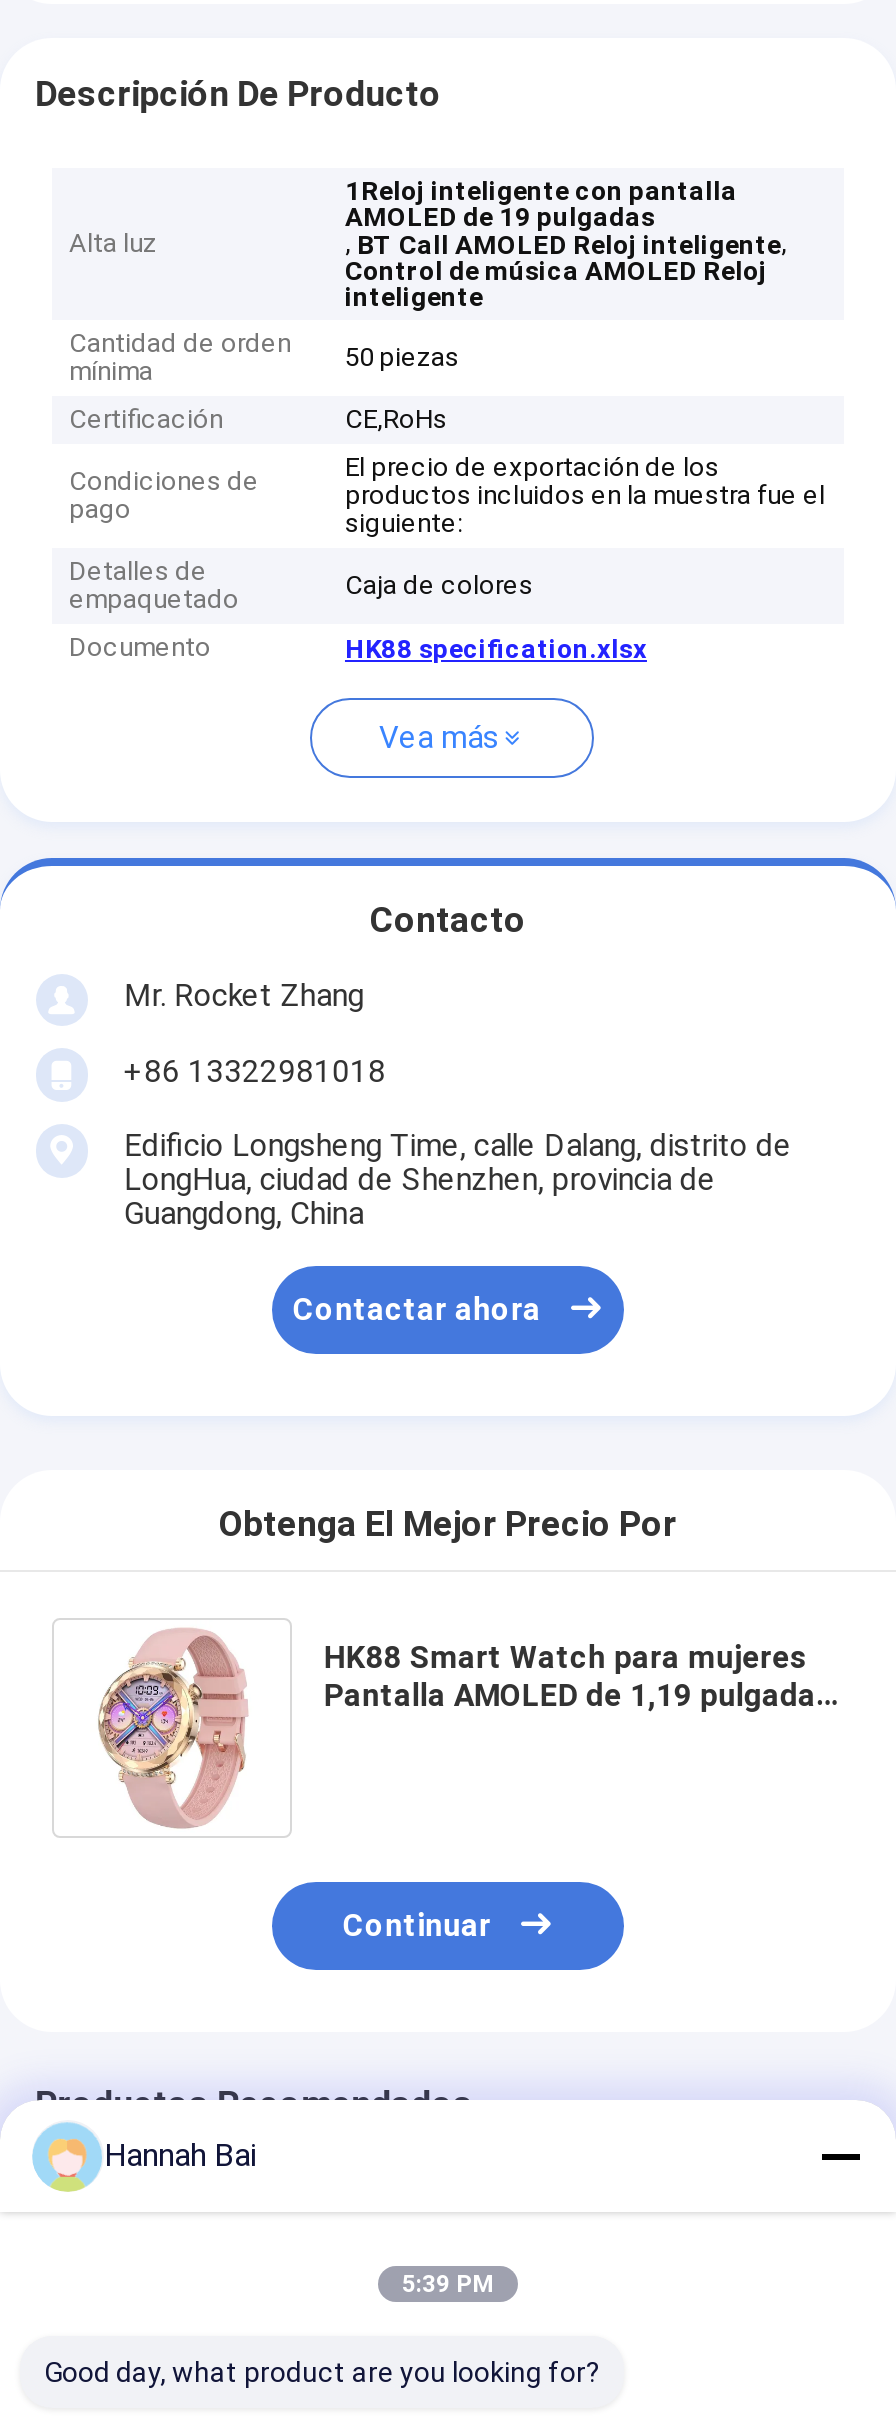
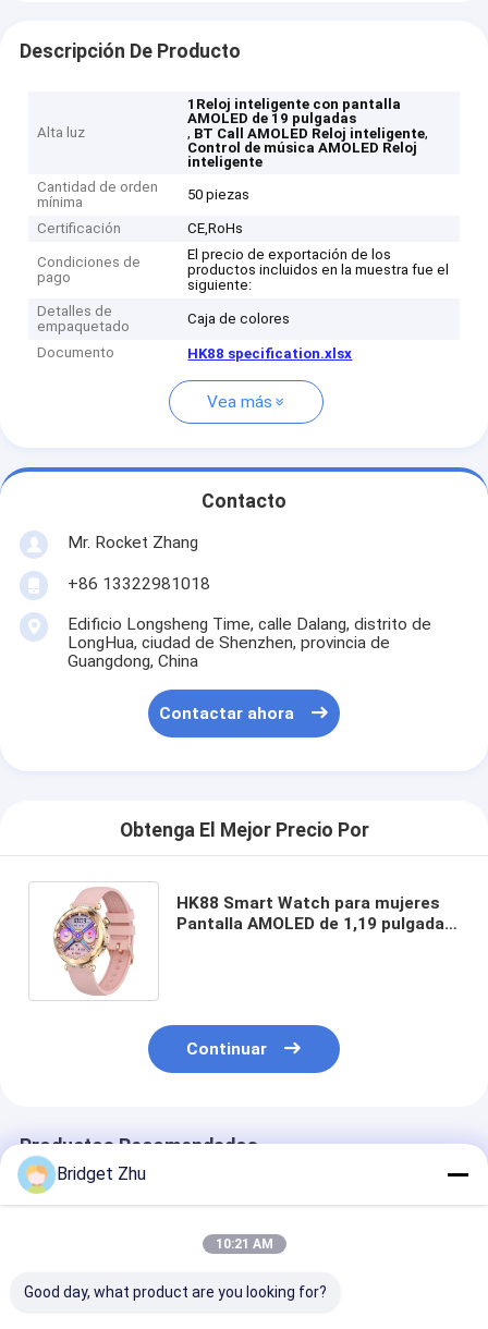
- Hannah Bai
+ Bridget Zhu

- 5:39 PM
+ 10:21 AM
